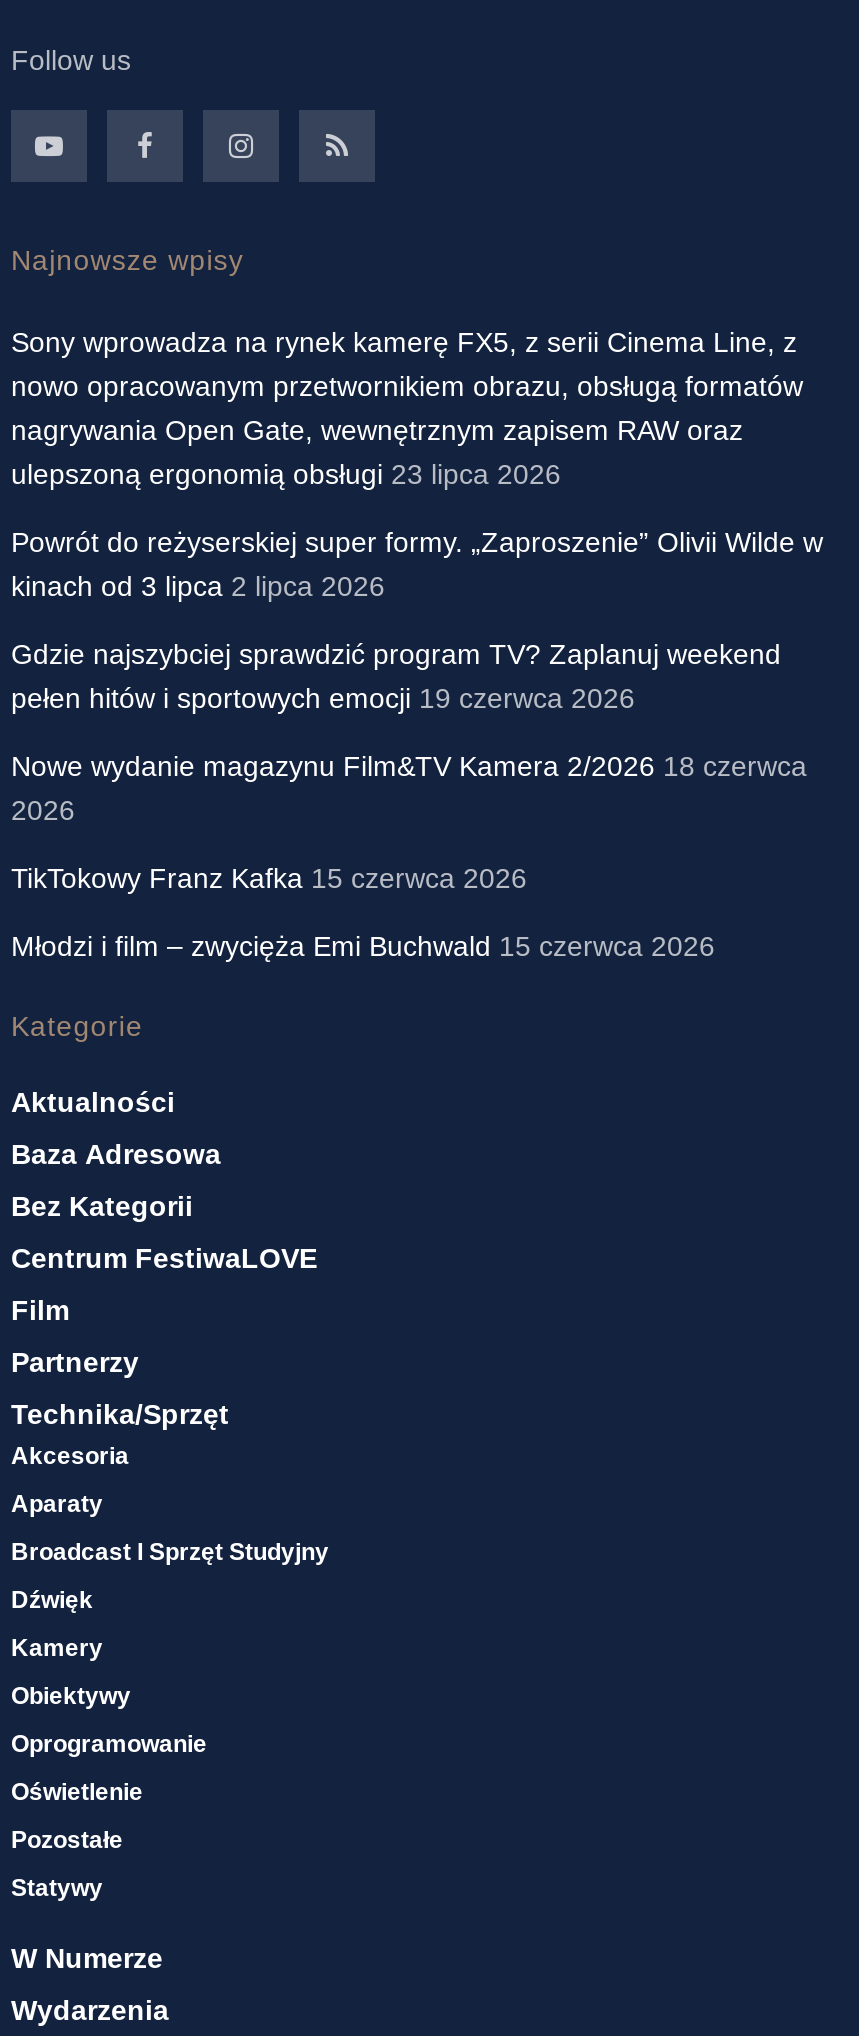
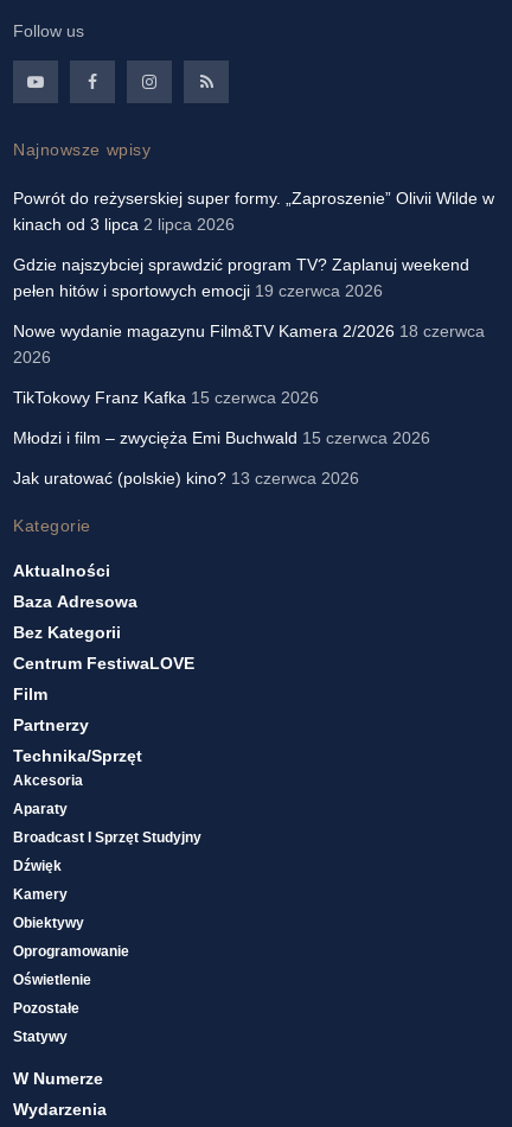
- Sony wprowadza na rynek kamerę FX5, z serii Cinema Line, z
- nowo opracowanym przetwornikiem obrazu, obsługą formatów
- nagrywania Open Gate, wewnętrznym zapisem RAW oraz
- ulepszoną ergonomią obsługi 23 lipca 2026

moved up: Powrót do reżyserskiej super formy. „Zaproszenie” Olivii Wilde w | kinach od 3 lipca 2 lipca 2026 | Gdzie najszybciej sprawdzić program TV? Zaplanuj weekend | pełen hitów i sportowych emocji 19 czerwca 2026 | Nowe wydanie magazynu Film&TV Kamera 2/2026 18 czerwca | 2026 | TikTokowy Franz Kafka 15 czerwca 2026 | Młodzi i film – zwycięża Emi Buchwald 15 czerwca 2026

+ Jak uratować (polskie) kino? 13 czerwca 2026
